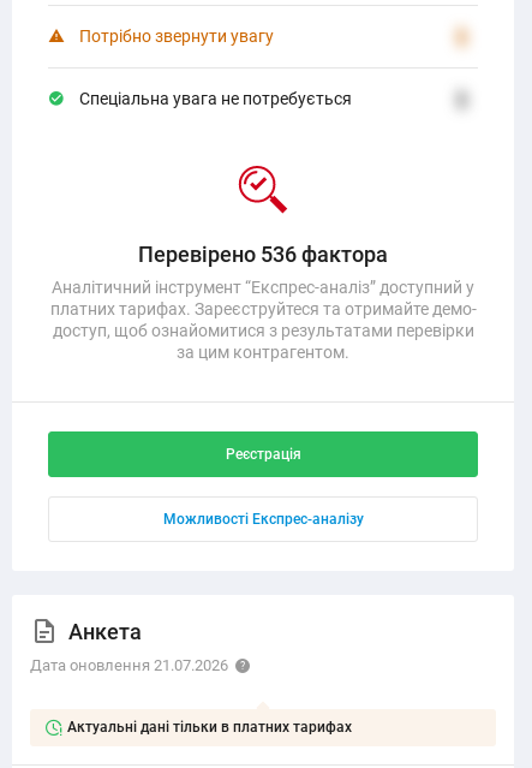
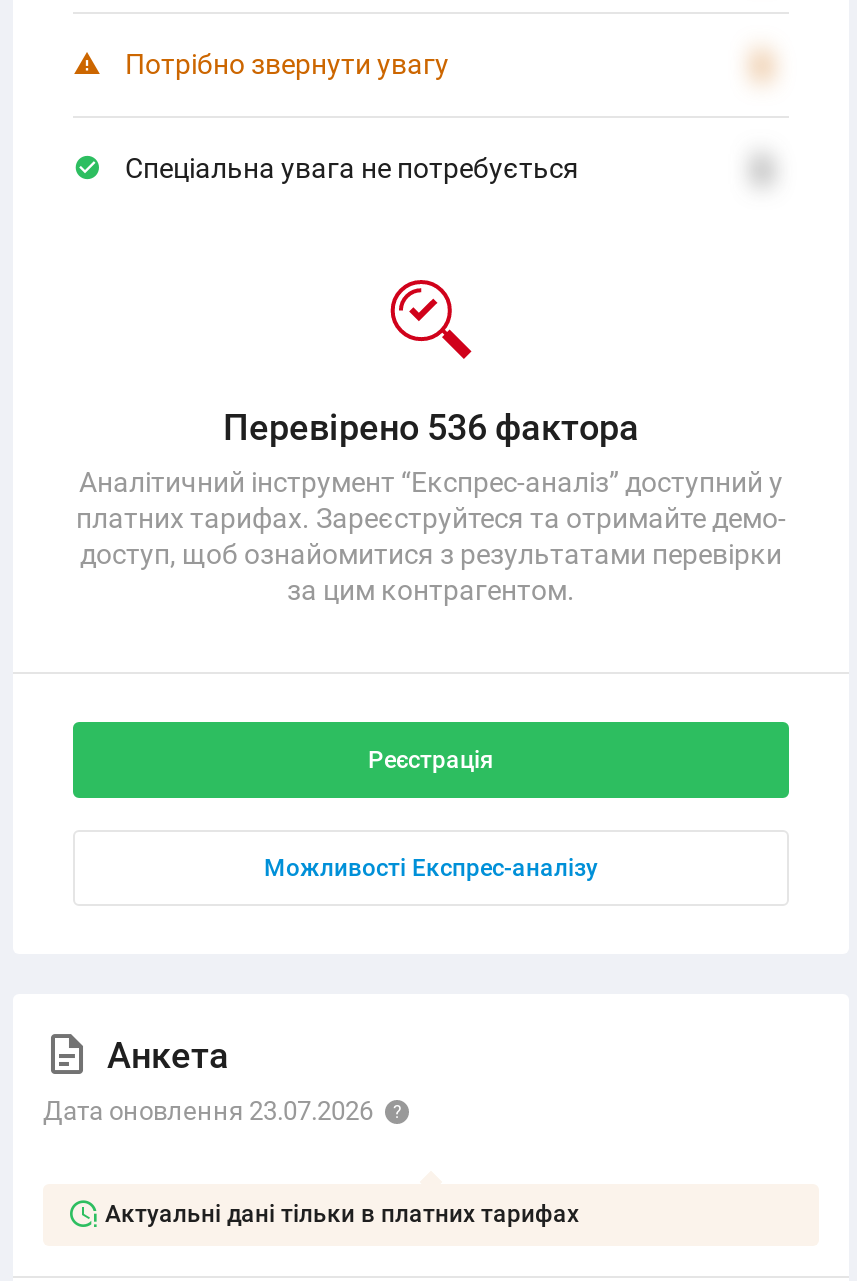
- Дата оновлення 21.07.2026
+ Дата оновлення 23.07.2026
